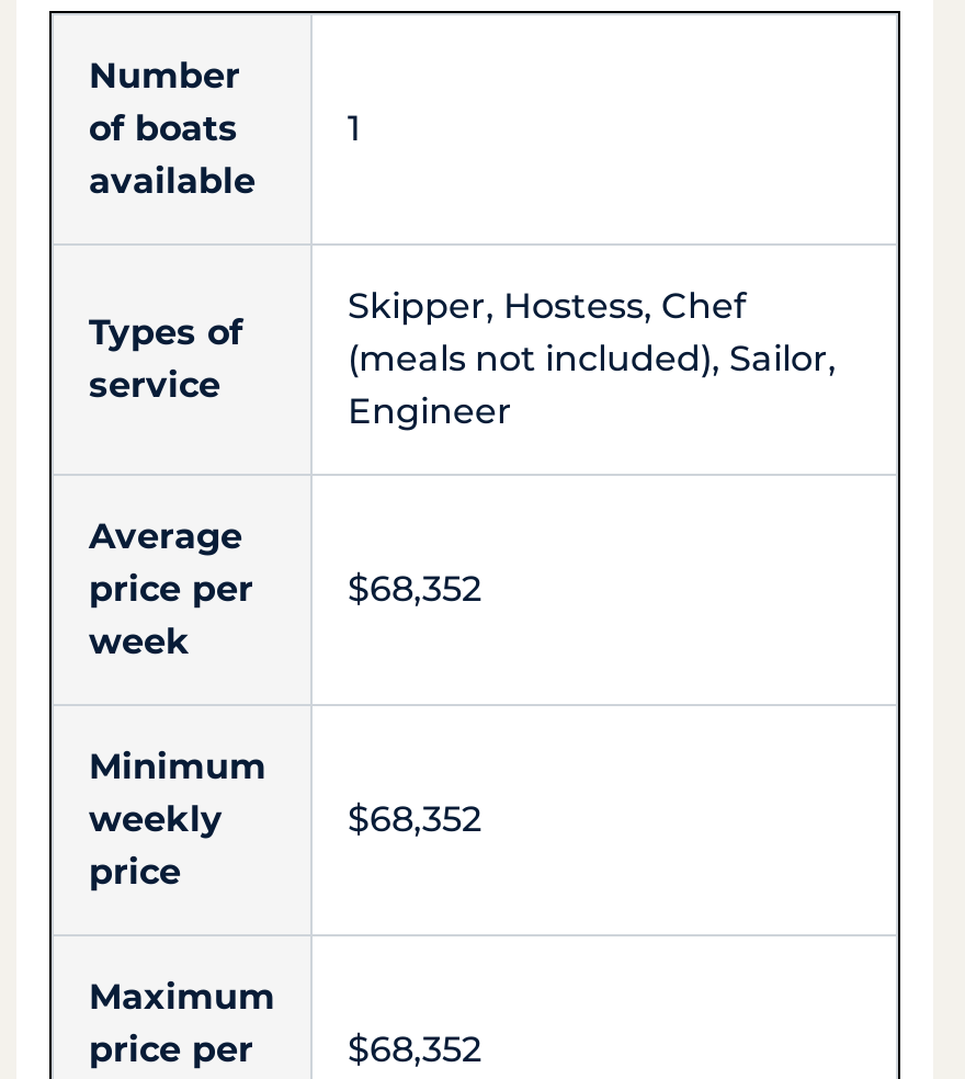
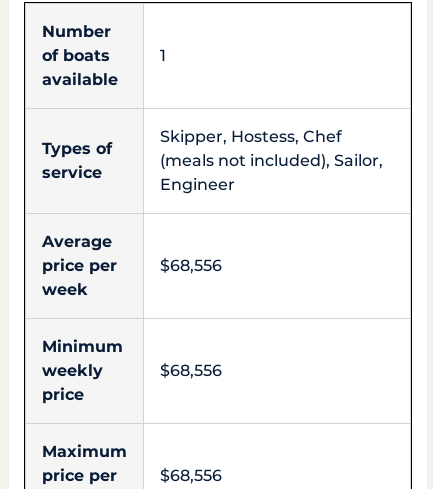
- $68,352
+ $68,556

- $68,352
+ $68,556

- $68,352
+ $68,556
